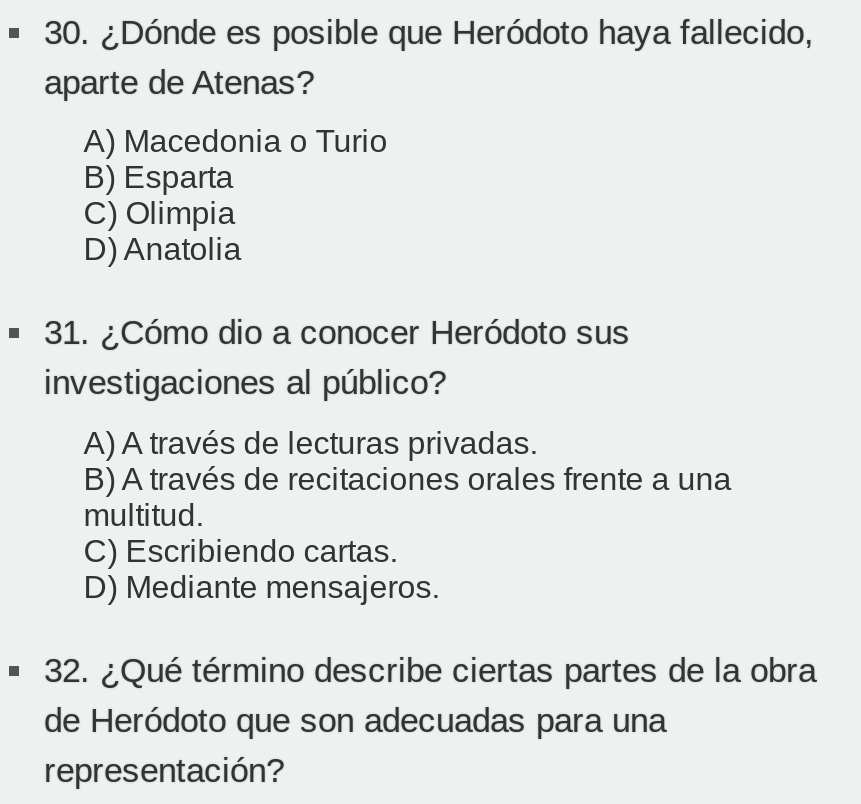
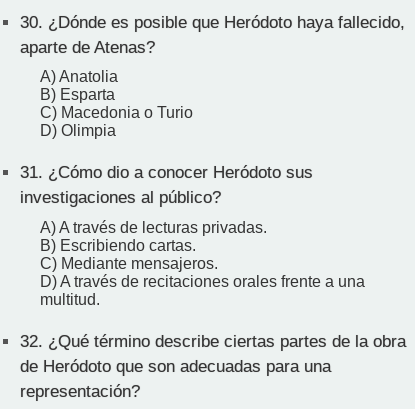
- A) Macedonia o Turio
+ A) Anatolia

- C) Olimpia
- D) Anatolia
+ C) Macedonia o Turio
+ D) Olimpia

- B) A través de recitaciones orales frente a una
+ B) Escribiendo cartas.
+ C) Mediante mensajeros.
+ D) A través de recitaciones orales frente a una

moved down: multitud.

- C) Escribiendo cartas.
- D) Mediante mensajeros.
